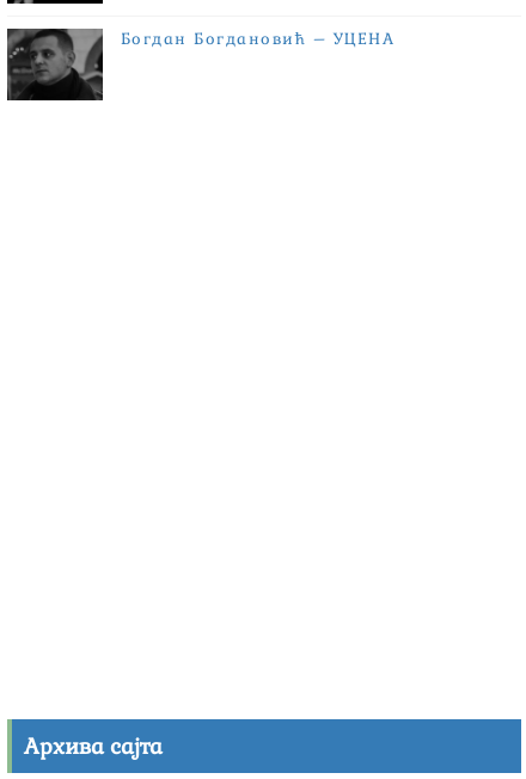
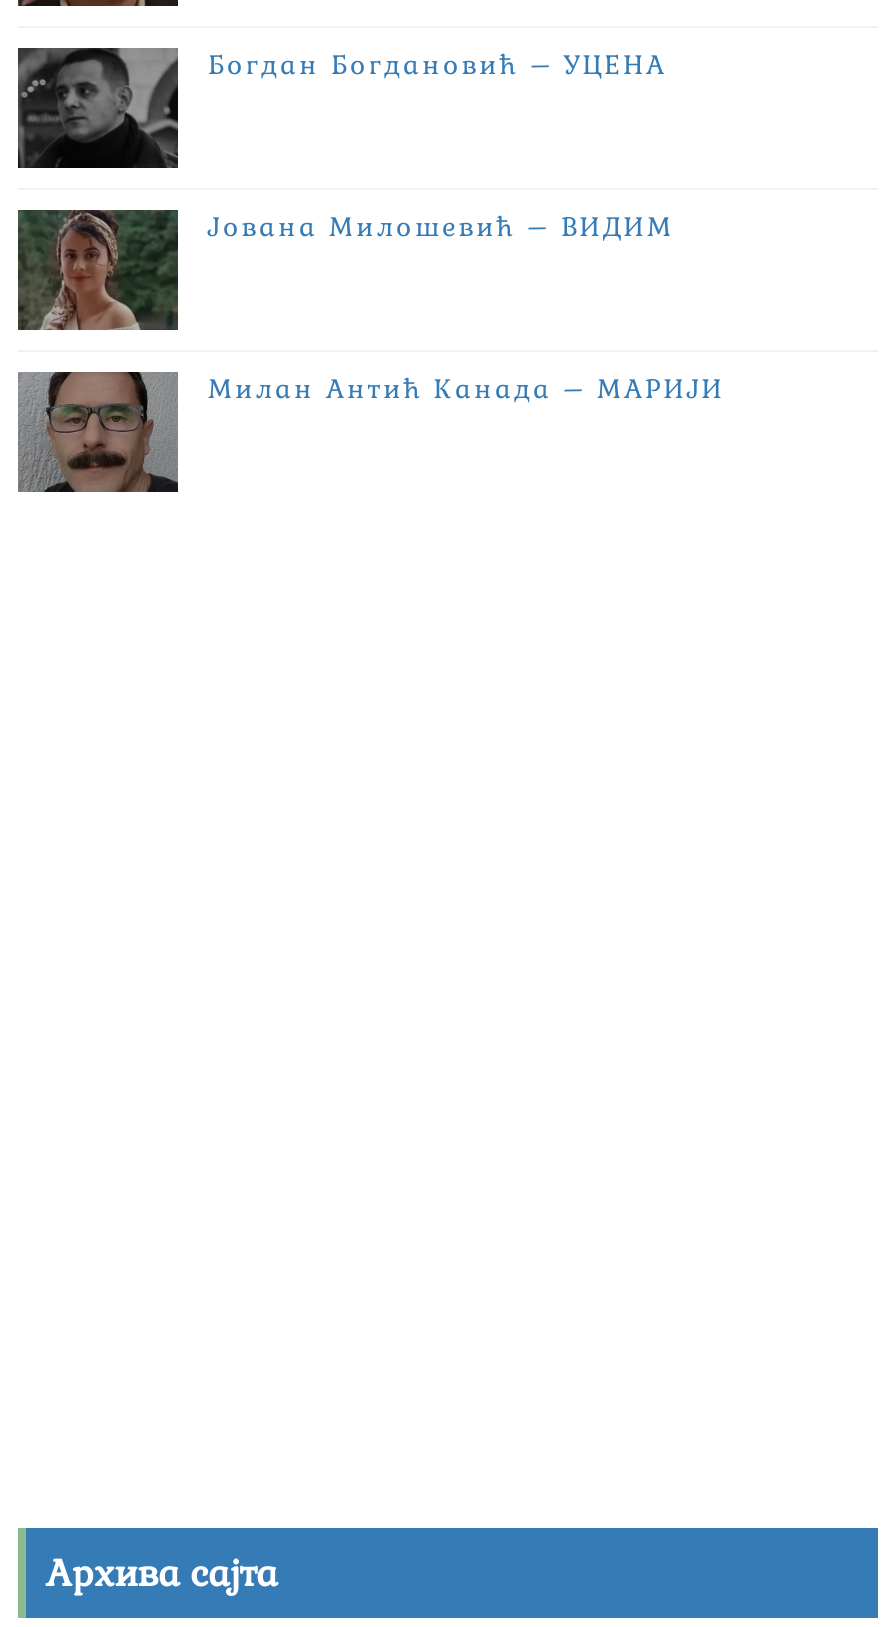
+ [image]
+ Јована Милошевић – ВИДИМ

+ [image]
+ Милан Антић Канада – МАРИЈИ
